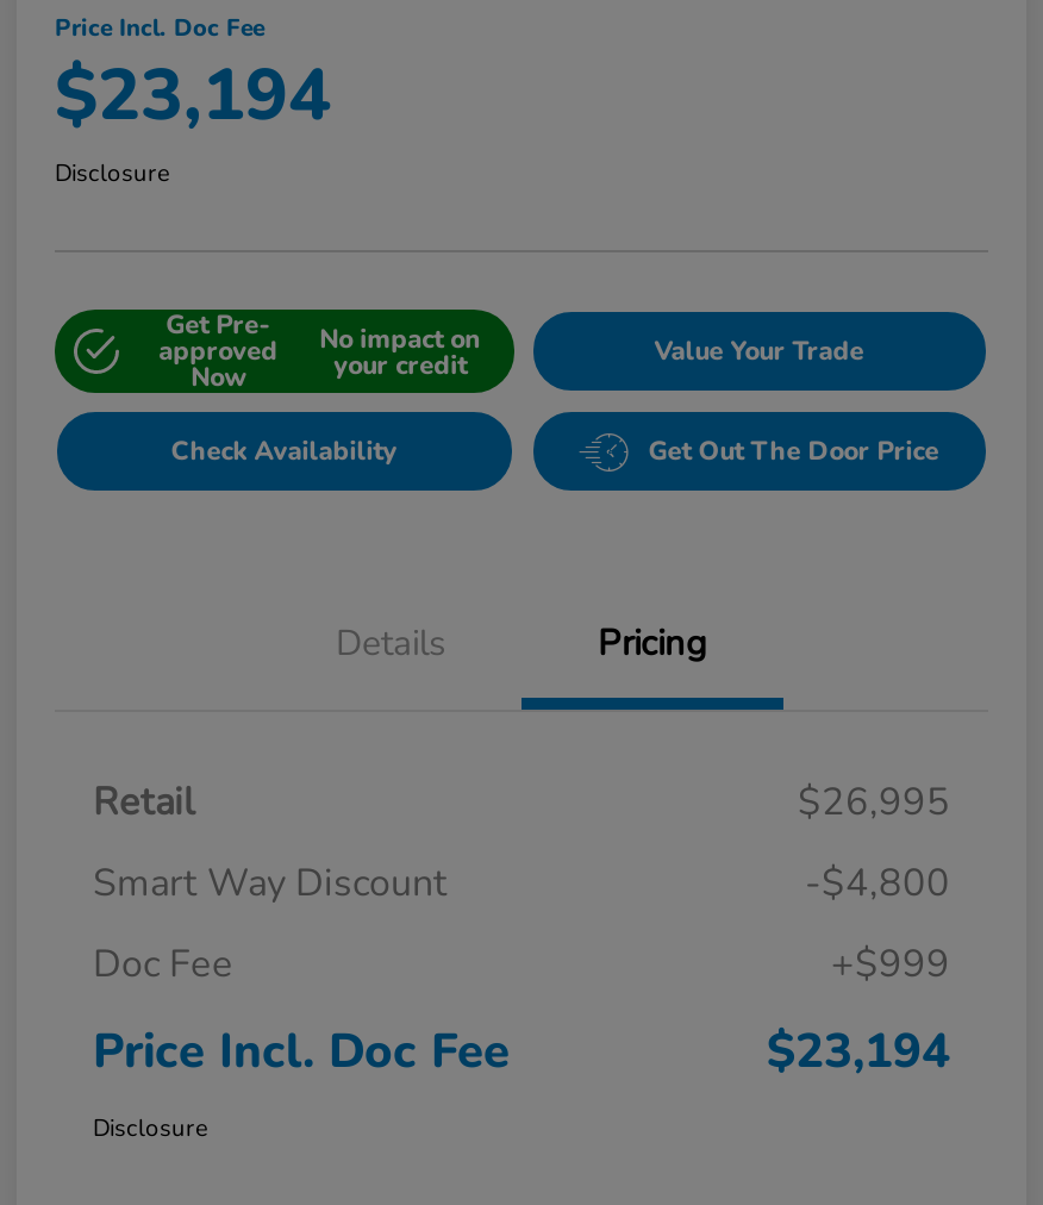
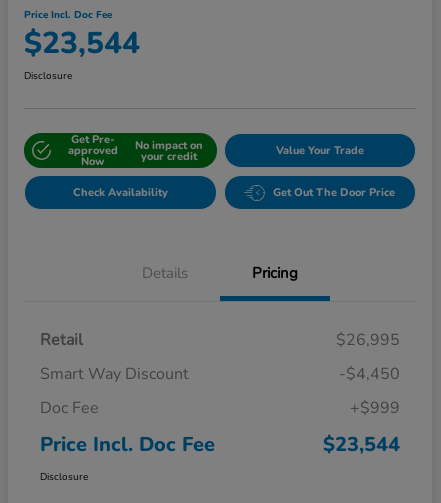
- $23,194
+ $23,544

- -$4,800
+ -$4,450

- $23,194
+ $23,544
